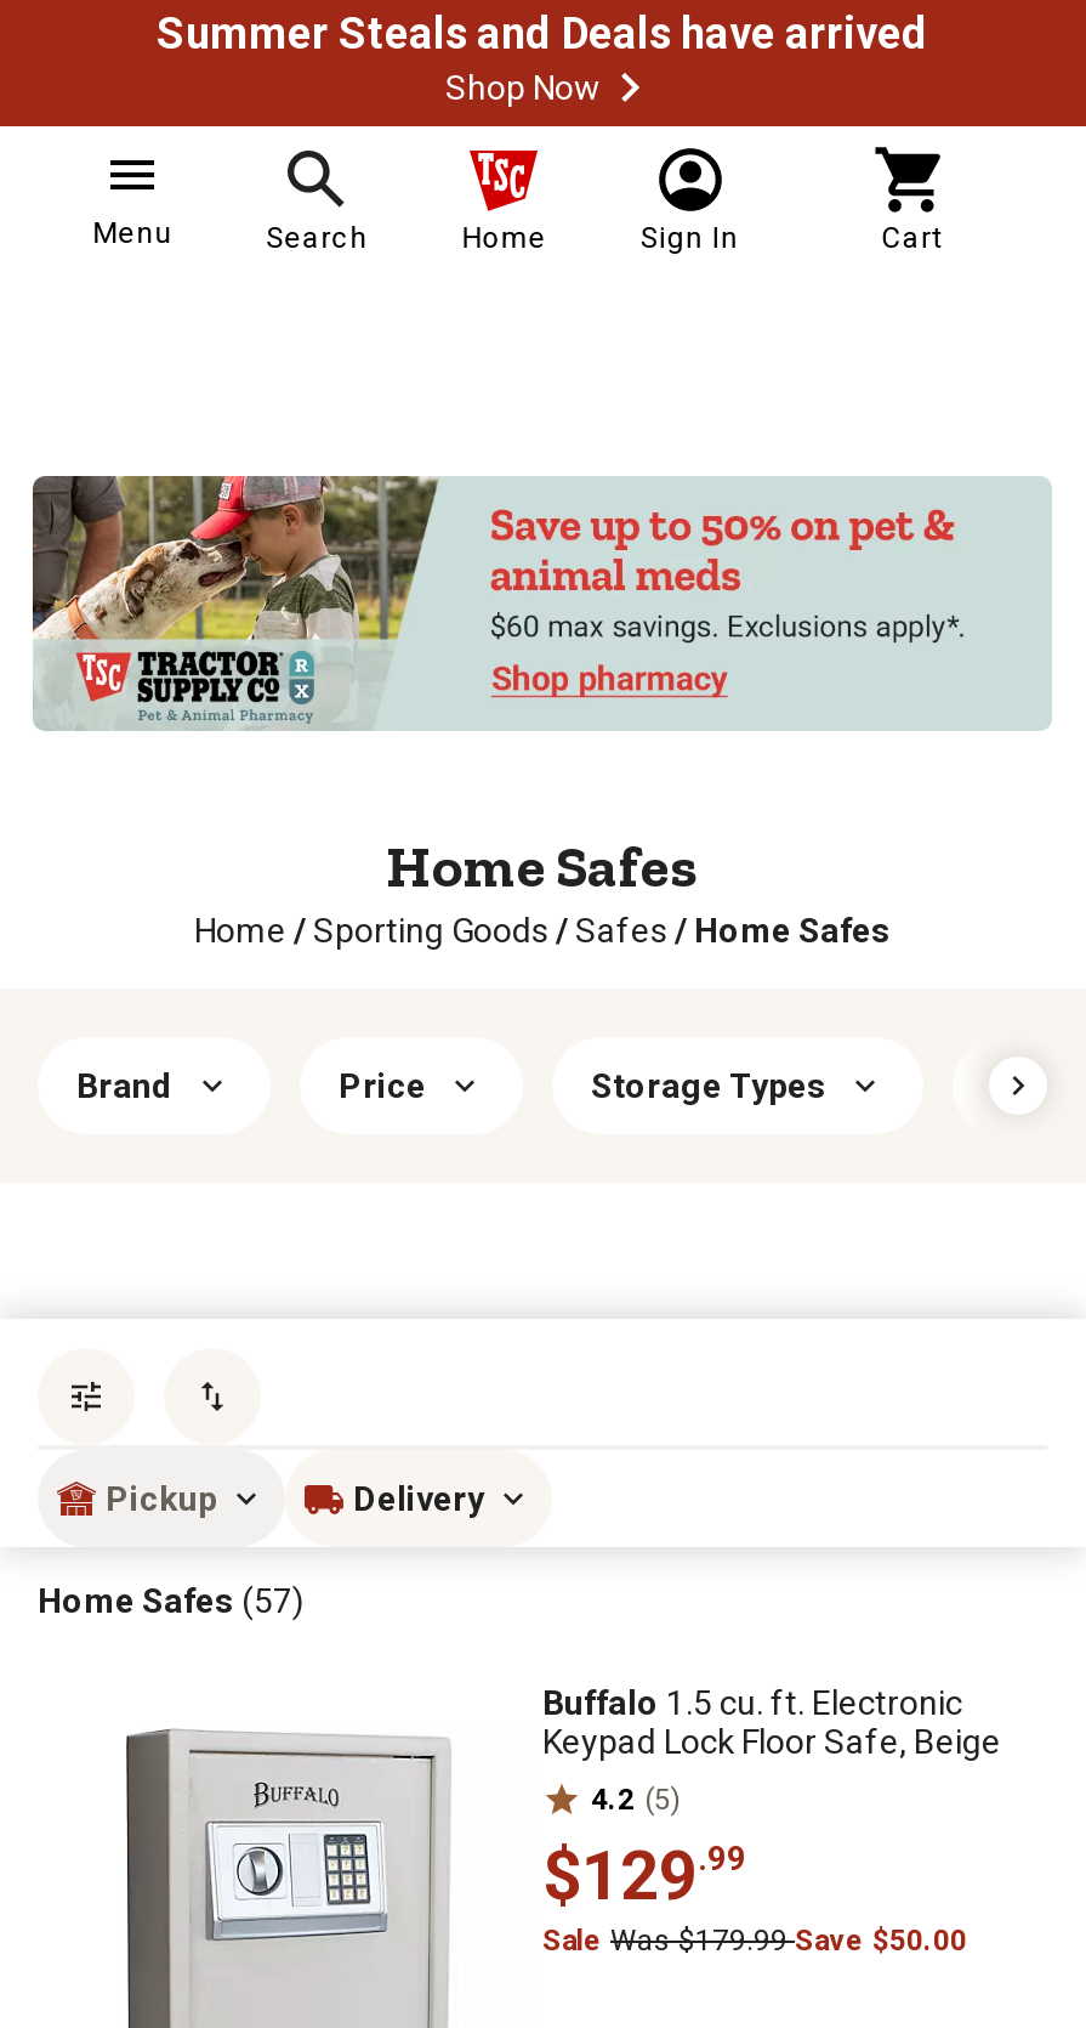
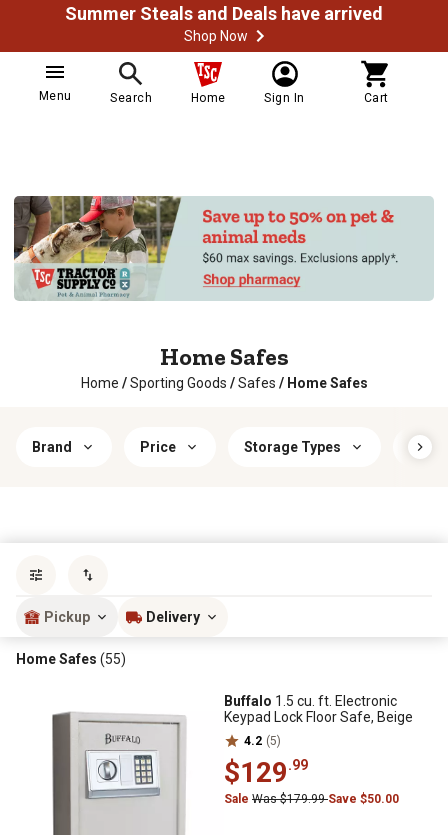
- Home Safes (57)
+ Home Safes (55)
